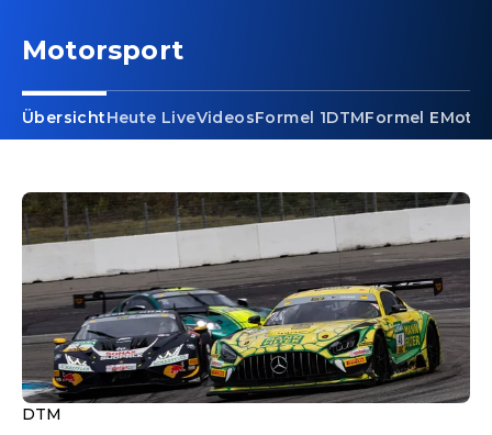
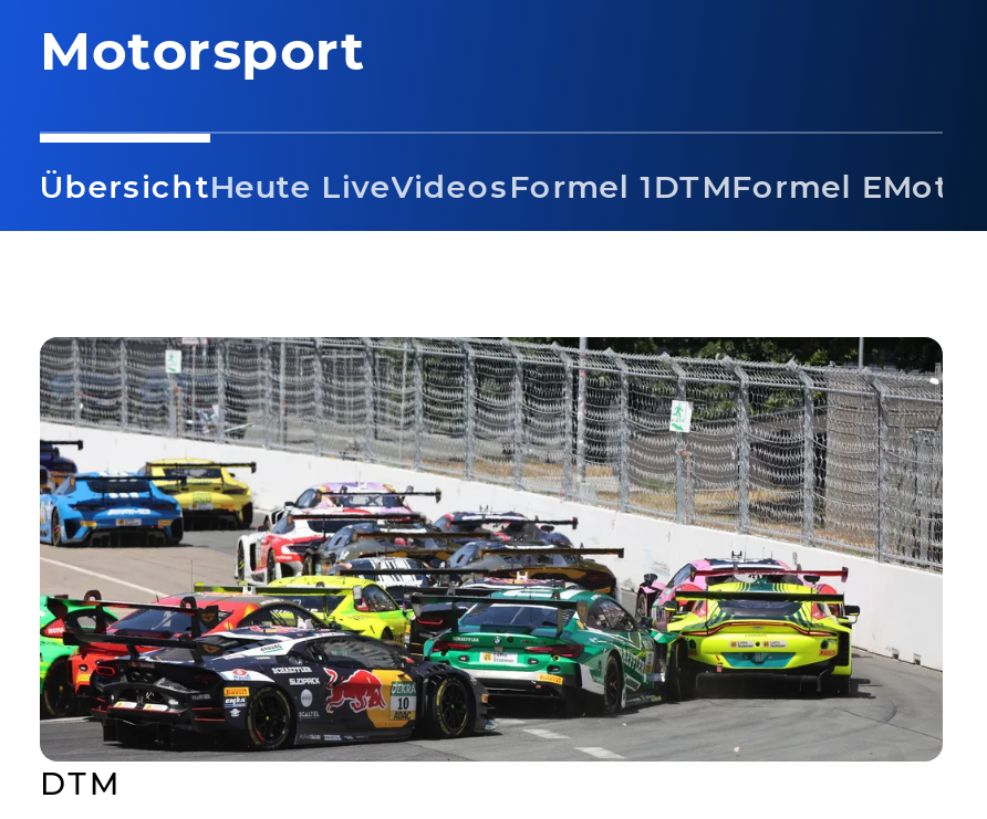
- [image]
+ [image]
